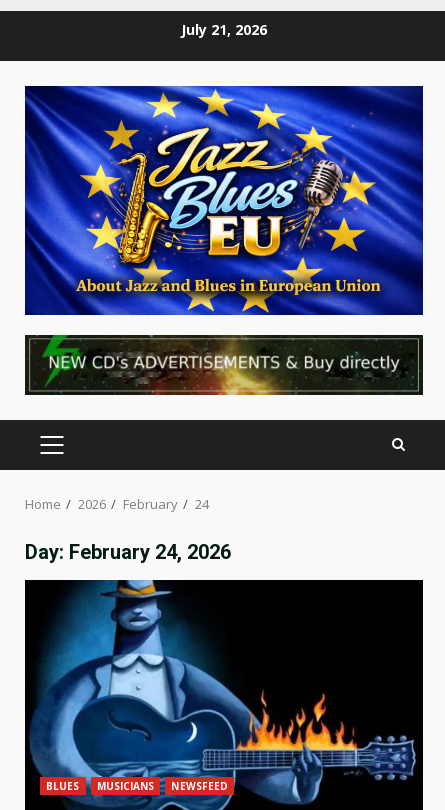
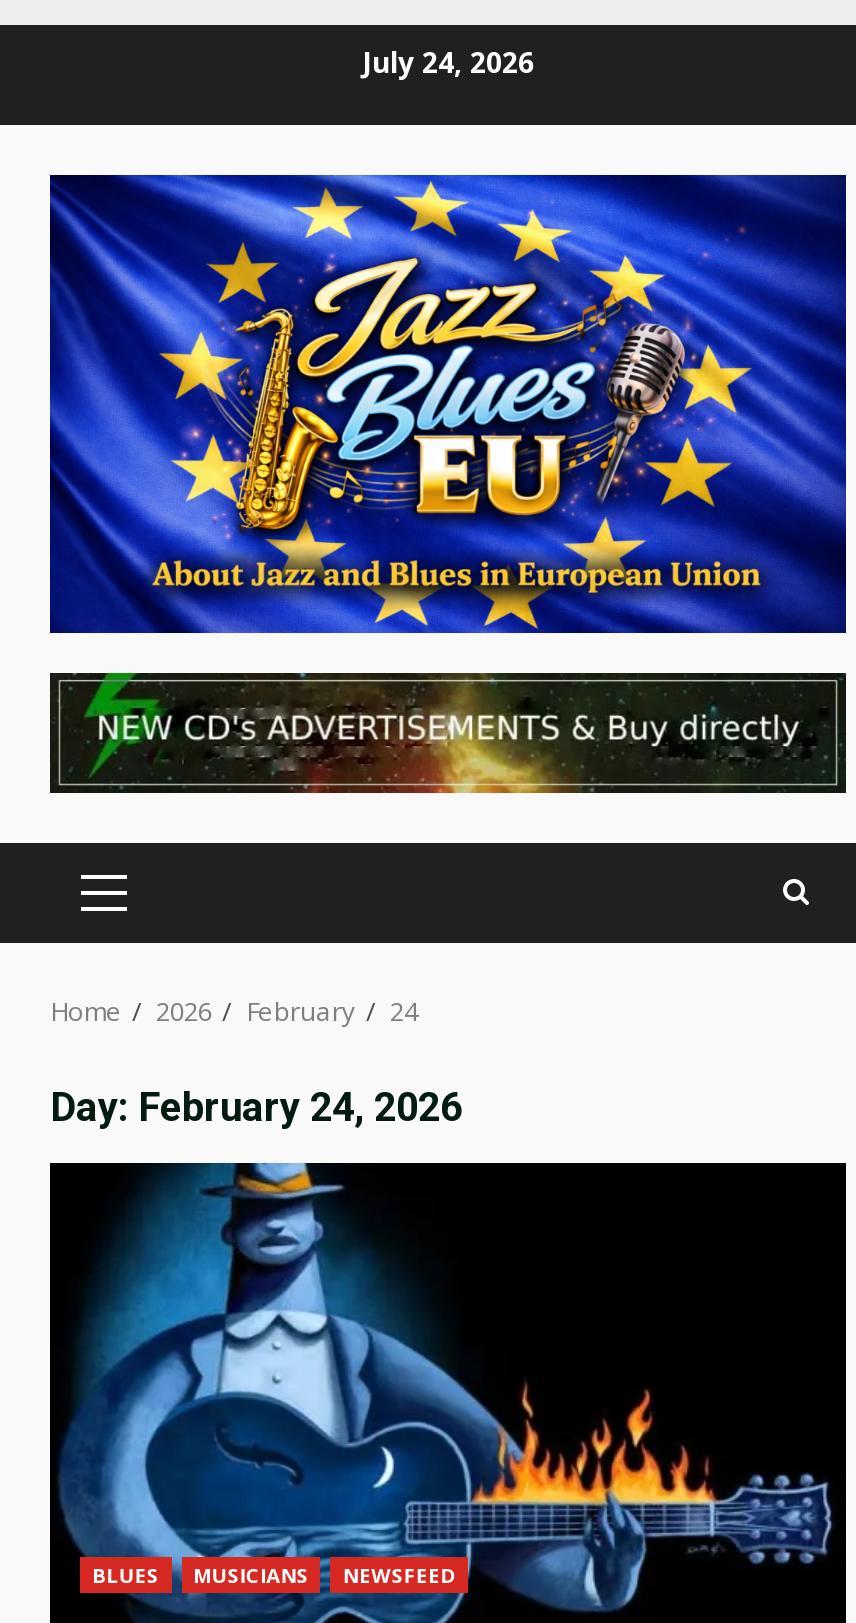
- July 21, 2026
+ July 24, 2026
